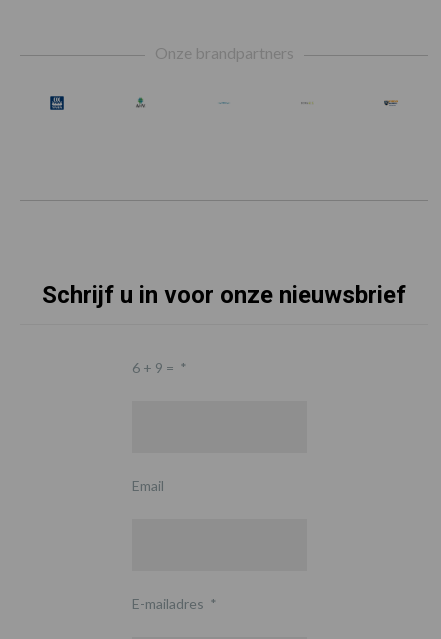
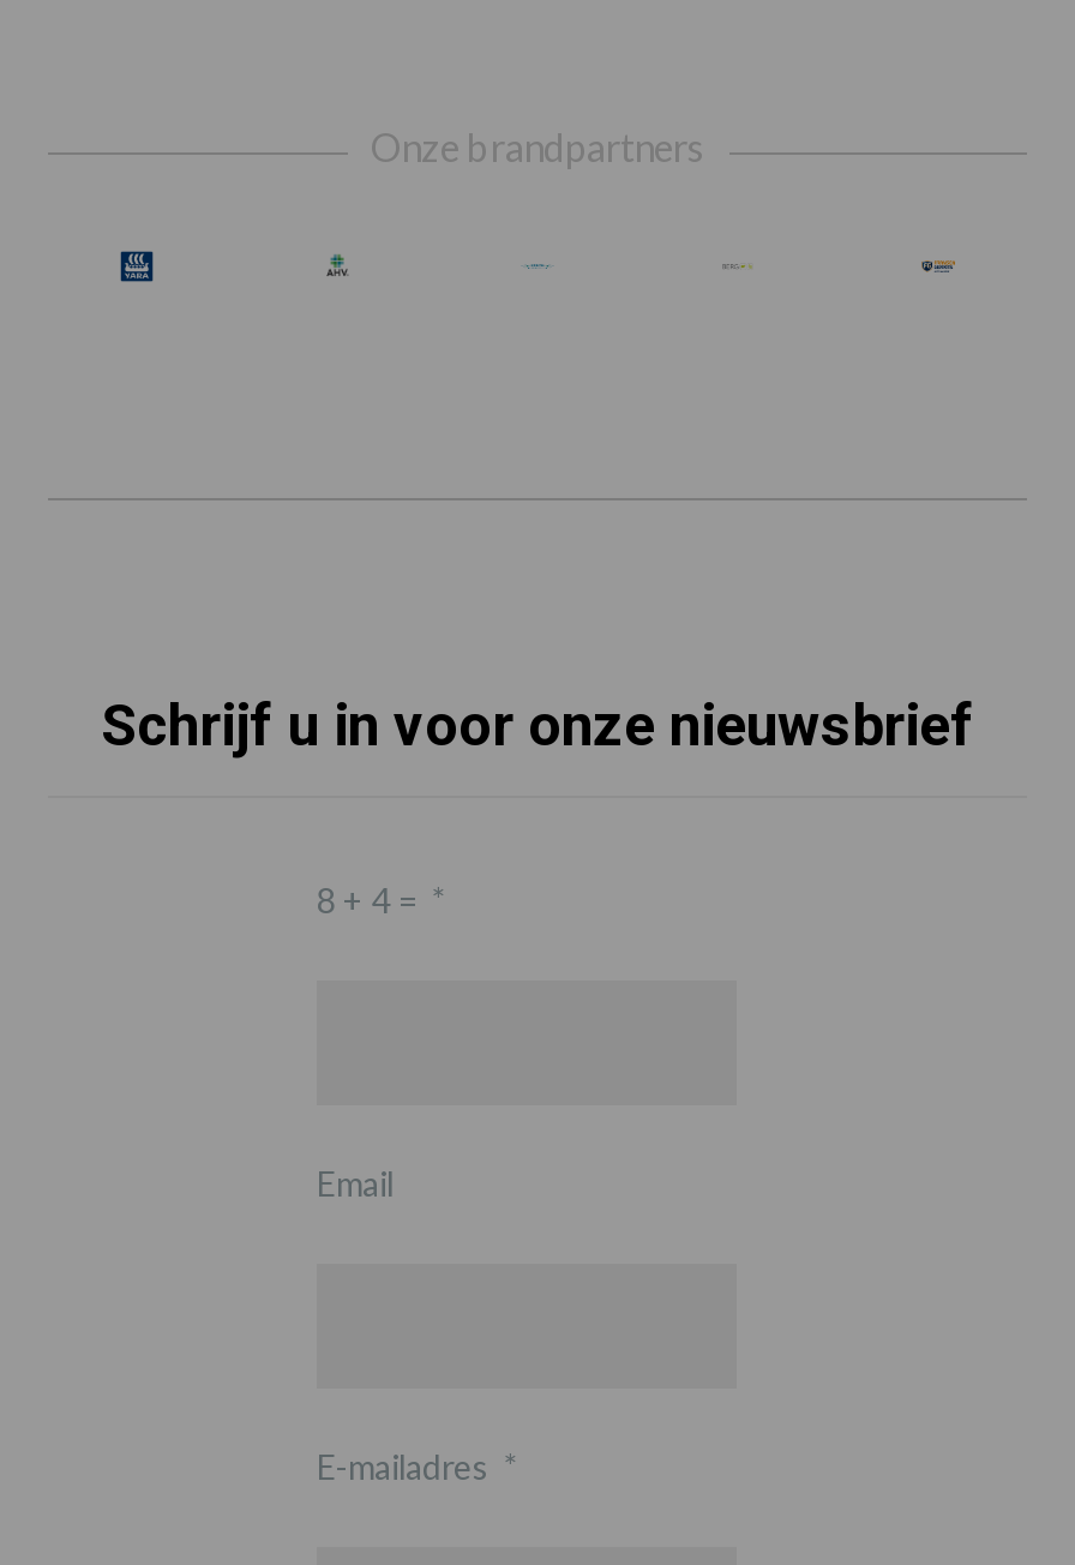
- 6 + 9 = *
+ 8 + 4 = *
